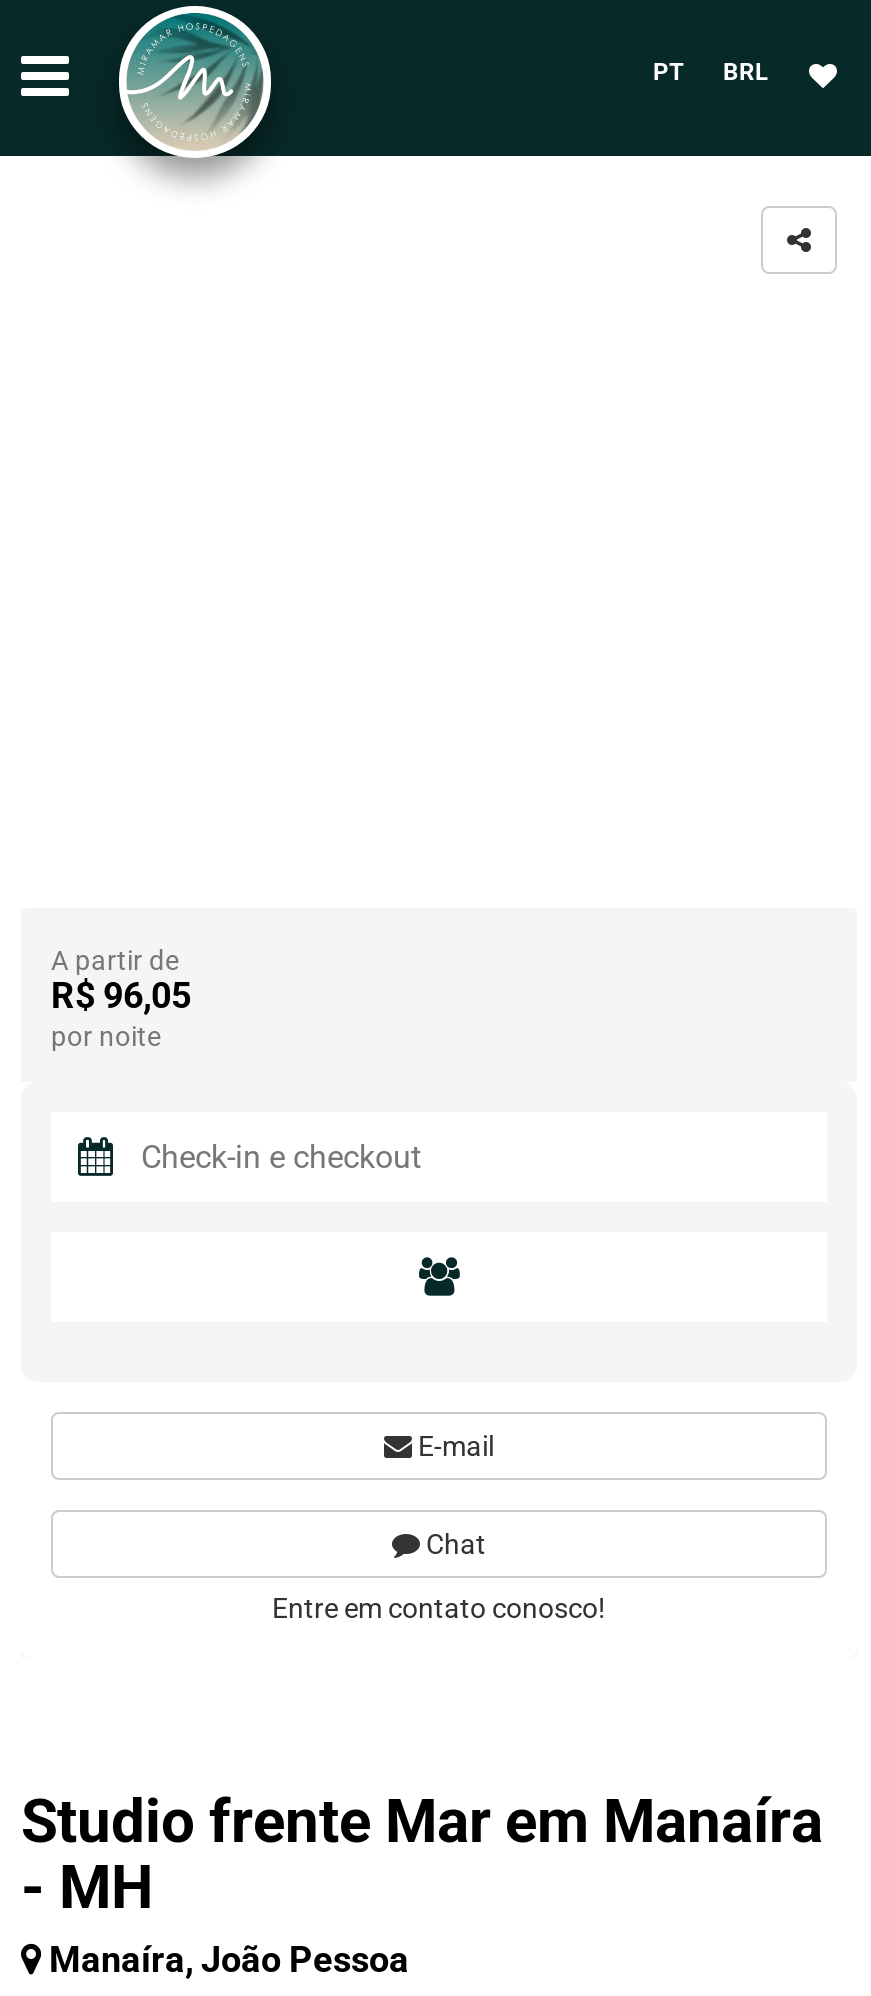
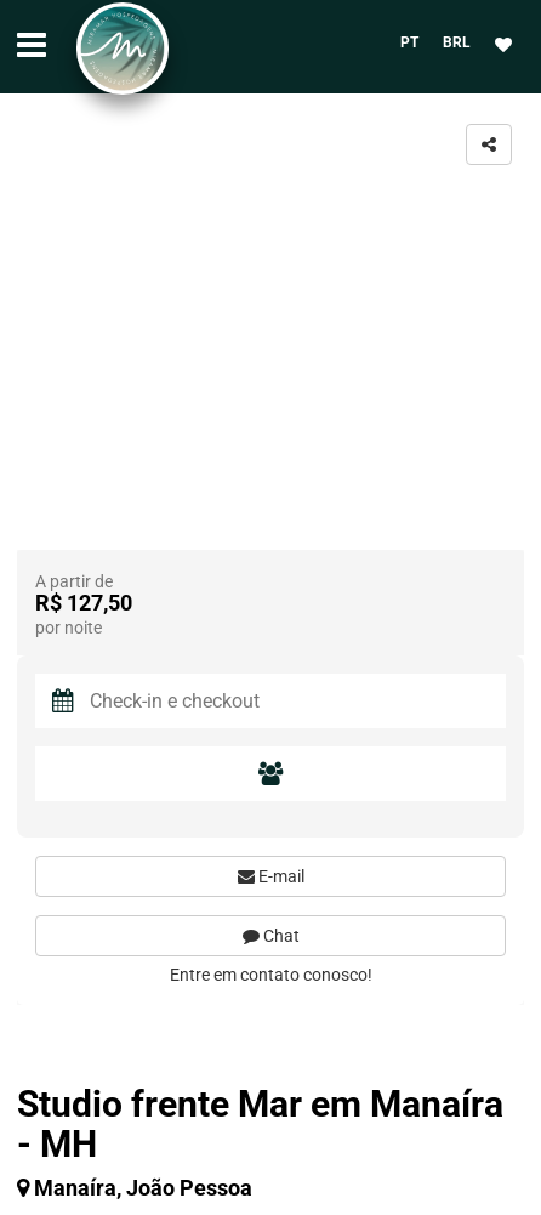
- R$ 96,05
+ R$ 127,50
